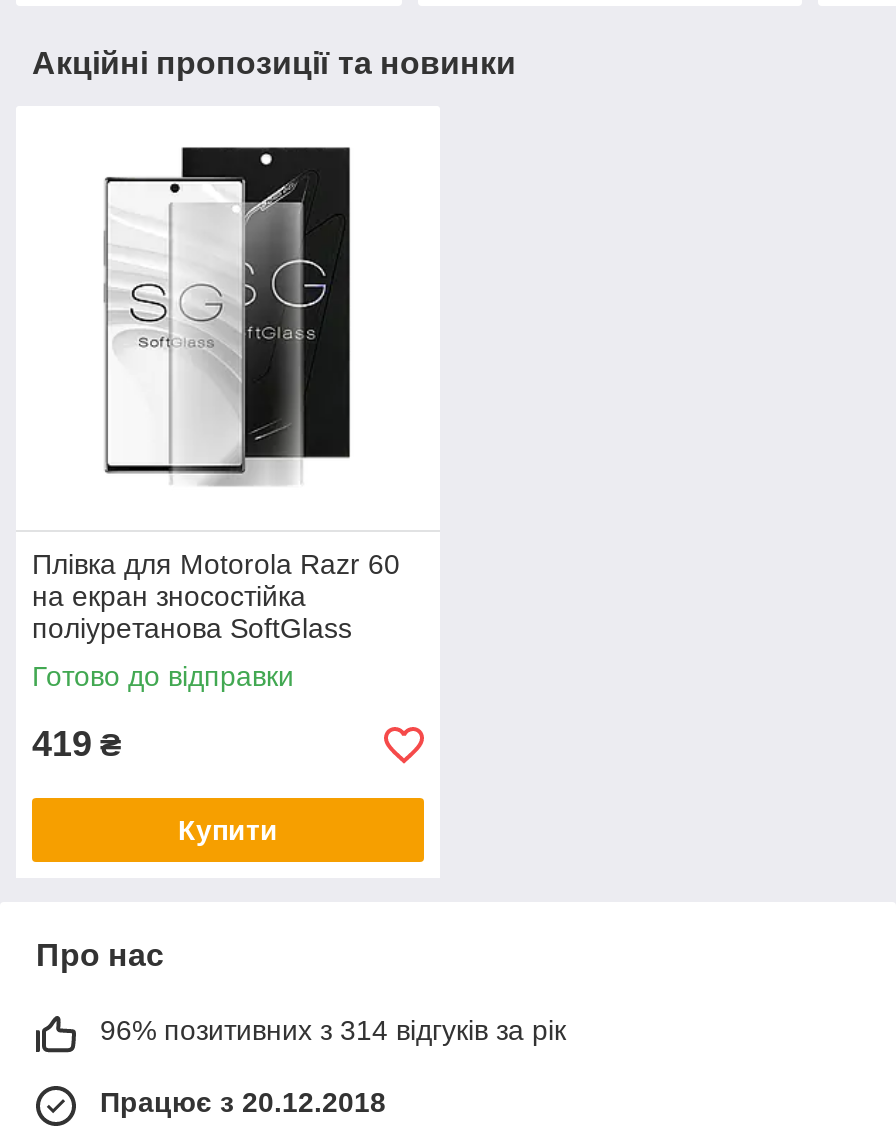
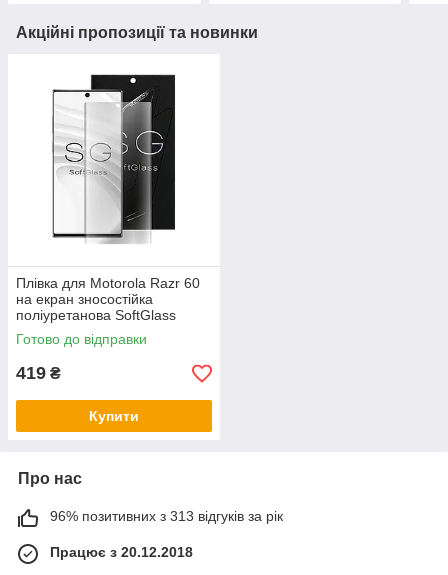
- 96% позитивних з 314 відгуків за рік
+ 96% позитивних з 313 відгуків за рік
